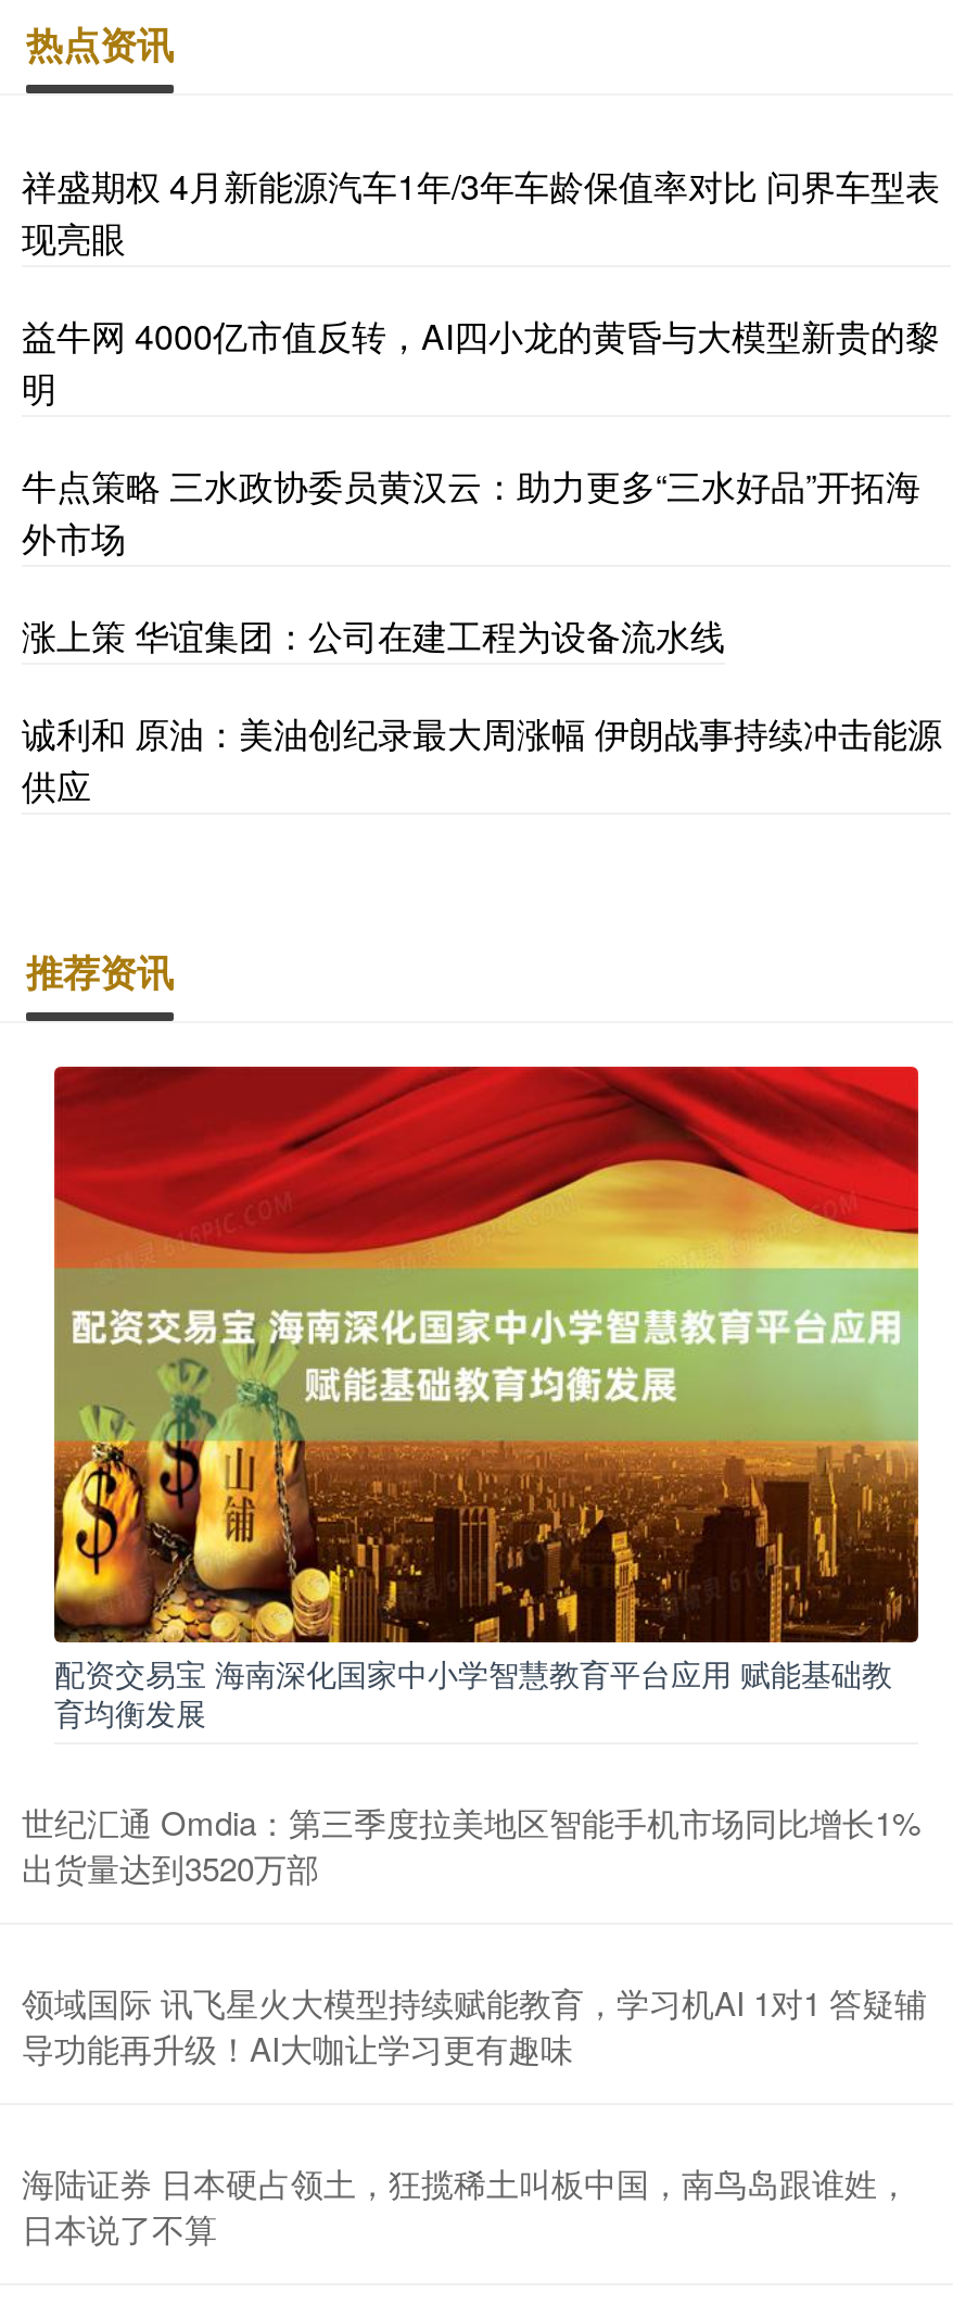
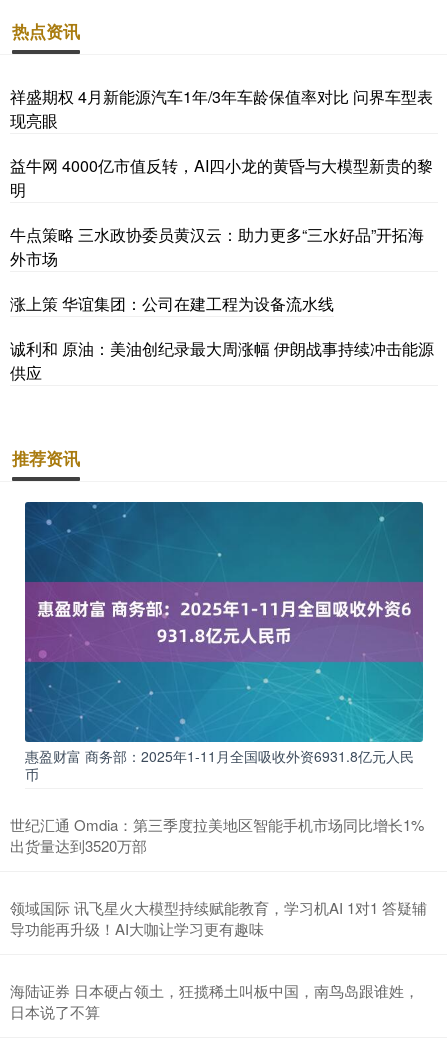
- [image]
- 配资交易宝 海南深化国家中小学智慧教育平台应用 赋能基础教
- 育均衡发展
+ [image]
+ 惠盈财富 商务部：2025年1-11月全国吸收外资6931.8亿元人民
+ 币
